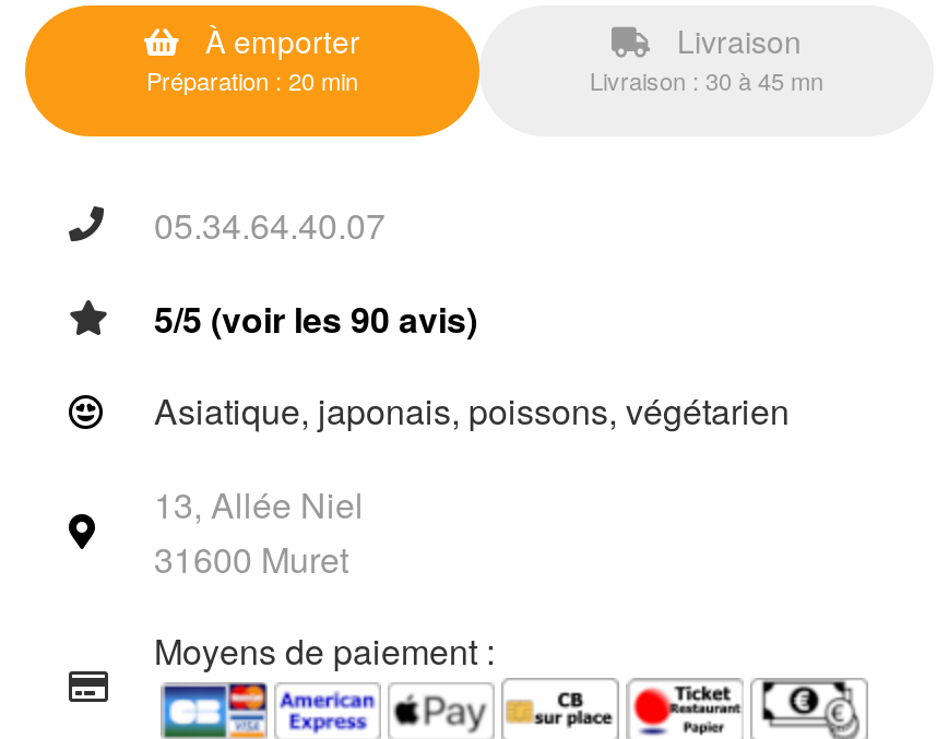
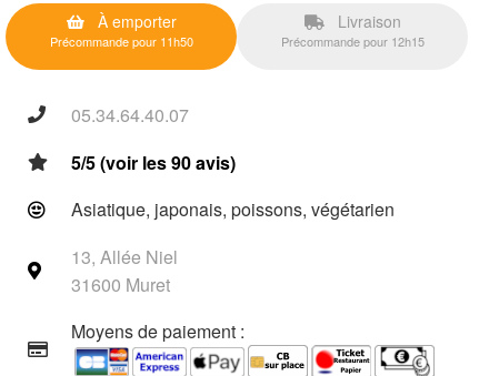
- Préparation : 20 min
+ Précommande pour 11h50

- Livraison : 30 à 45 mn
+ Précommande pour 12h15
